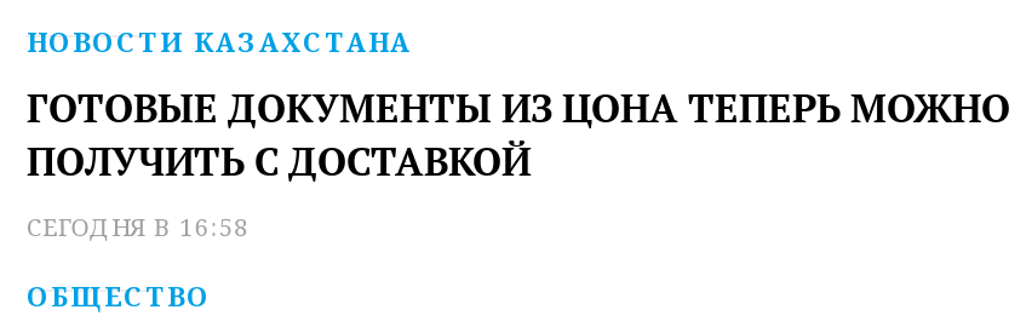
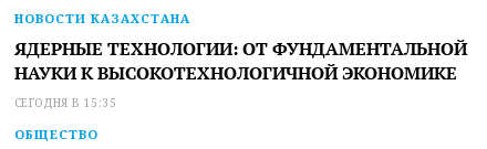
- ГОТОВЫЕ ДОКУМЕНТЫ ИЗ ЦОНА ТЕПЕРЬ МОЖНО
- ПОЛУЧИТЬ С ДОСТАВКОЙ
- СЕГОДНЯ В 16:58
+ ЯДЕРНЫЕ ТЕХНОЛОГИИ: ОТ ФУНДАМЕНТАЛЬНОЙ
+ НАУКИ К ВЫСОКОТЕХНОЛОГИЧНОЙ ЭКОНОМИКЕ
+ СЕГОДНЯ В 15:35
